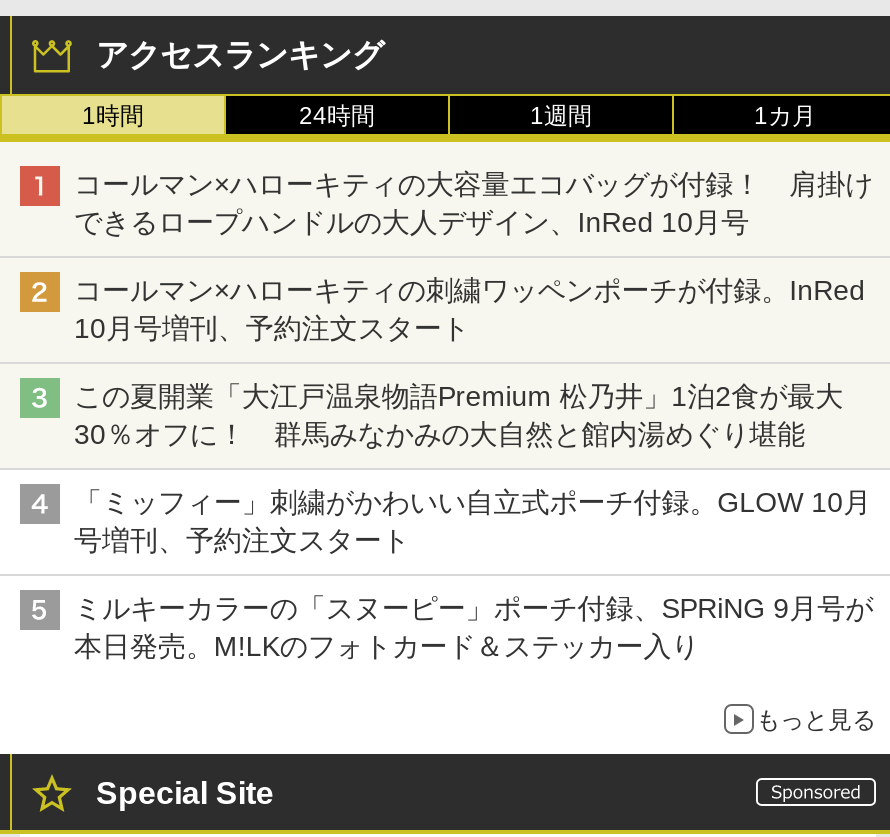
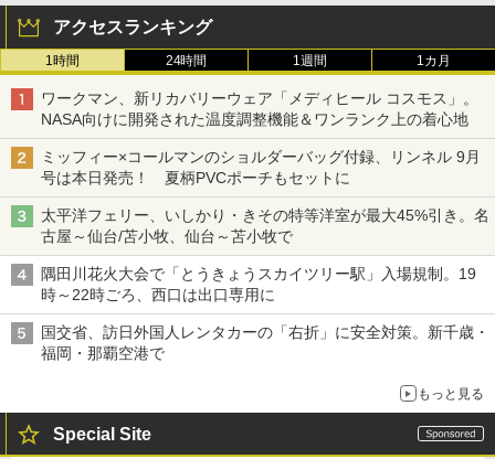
- コールマン×ハローキティの大容量エコバッグが付録！ 肩掛け
- できるロープハンドルの大人デザイン、InRed 10月号
+ ワークマン、新リカバリーウェア「メディヒール コスモス」。
+ NASA向けに開発された温度調整機能＆ワンランク上の着心地

- コールマン×ハローキティの刺繍ワッペンポーチが付録。InRed
- 10月号増刊、予約注文スタート
+ ミッフィー×コールマンのショルダーバッグ付録、リンネル 9月
+ 号は本日発売！ 夏柄PVCポーチもセットに

- この夏開業「大江戸温泉物語Premium 松乃井」1泊2食が最大
- 30％オフに！ 群馬みなかみの大自然と館内湯めぐり堪能
+ 太平洋フェリー、いしかり・きその特等洋室が最大45%引き。名
+ 古屋～仙台/苫小牧、仙台～苫小牧で

- 「ミッフィー」刺繍がかわいい自立式ポーチ付録。GLOW 10月
- 号増刊、予約注文スタート
+ 隅田川花火大会で「とうきょうスカイツリー駅」入場規制。19
+ 時～22時ごろ、西口は出口専用に

- ミルキーカラーの「スヌーピー」ポーチ付録、SPRiNG 9月号が
- 本日発売。M!LKのフォトカード＆ステッカー入り
+ 国交省、訪日外国人レンタカーの「右折」に安全対策。新千歳・
+ 福岡・那覇空港で
